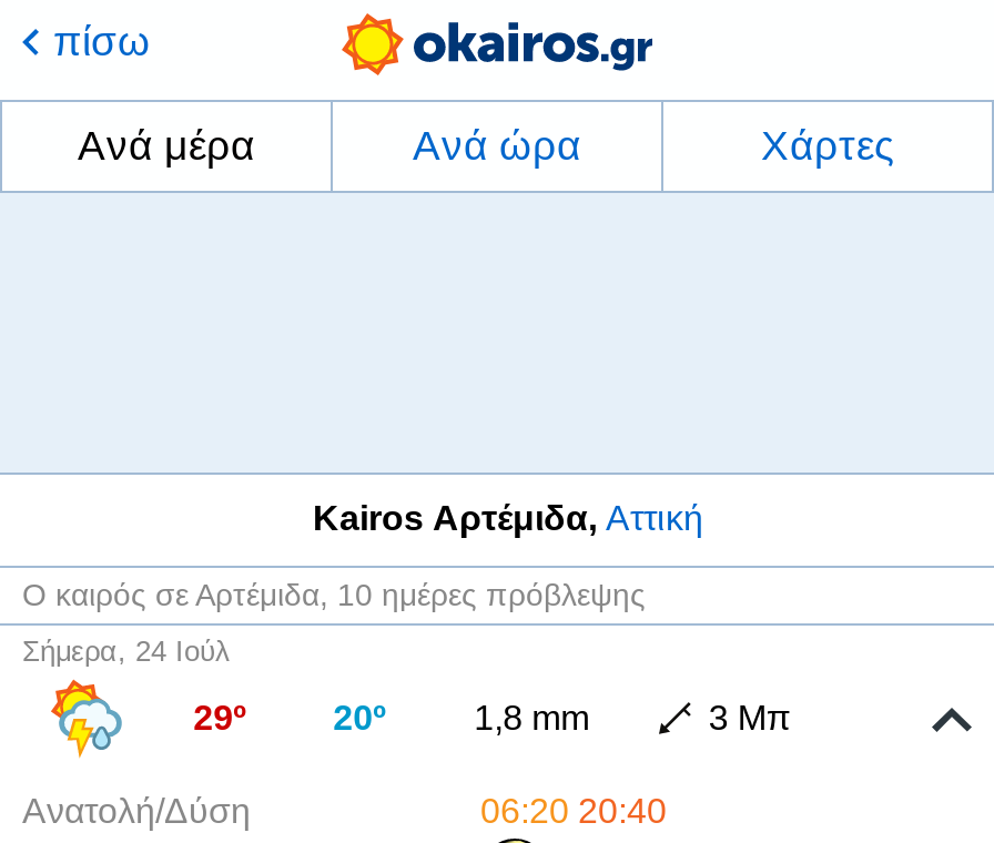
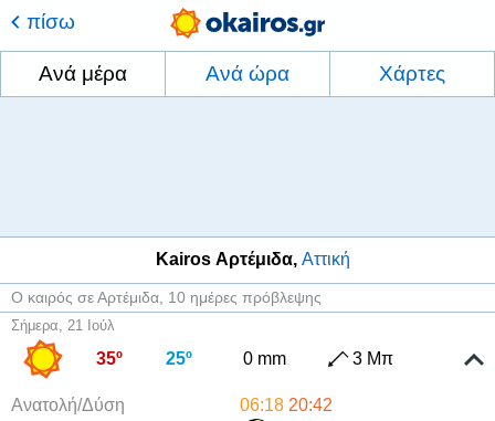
- Σήμερα, 24 Ιούλ
+ Σήμερα, 21 Ιούλ

- [image]
- 29º
- 20º
- 1,8 mm
+ [image]
+ 35º
+ 25º
+ 0 mm

- 06:20 20:40
+ 06:18 20:42
